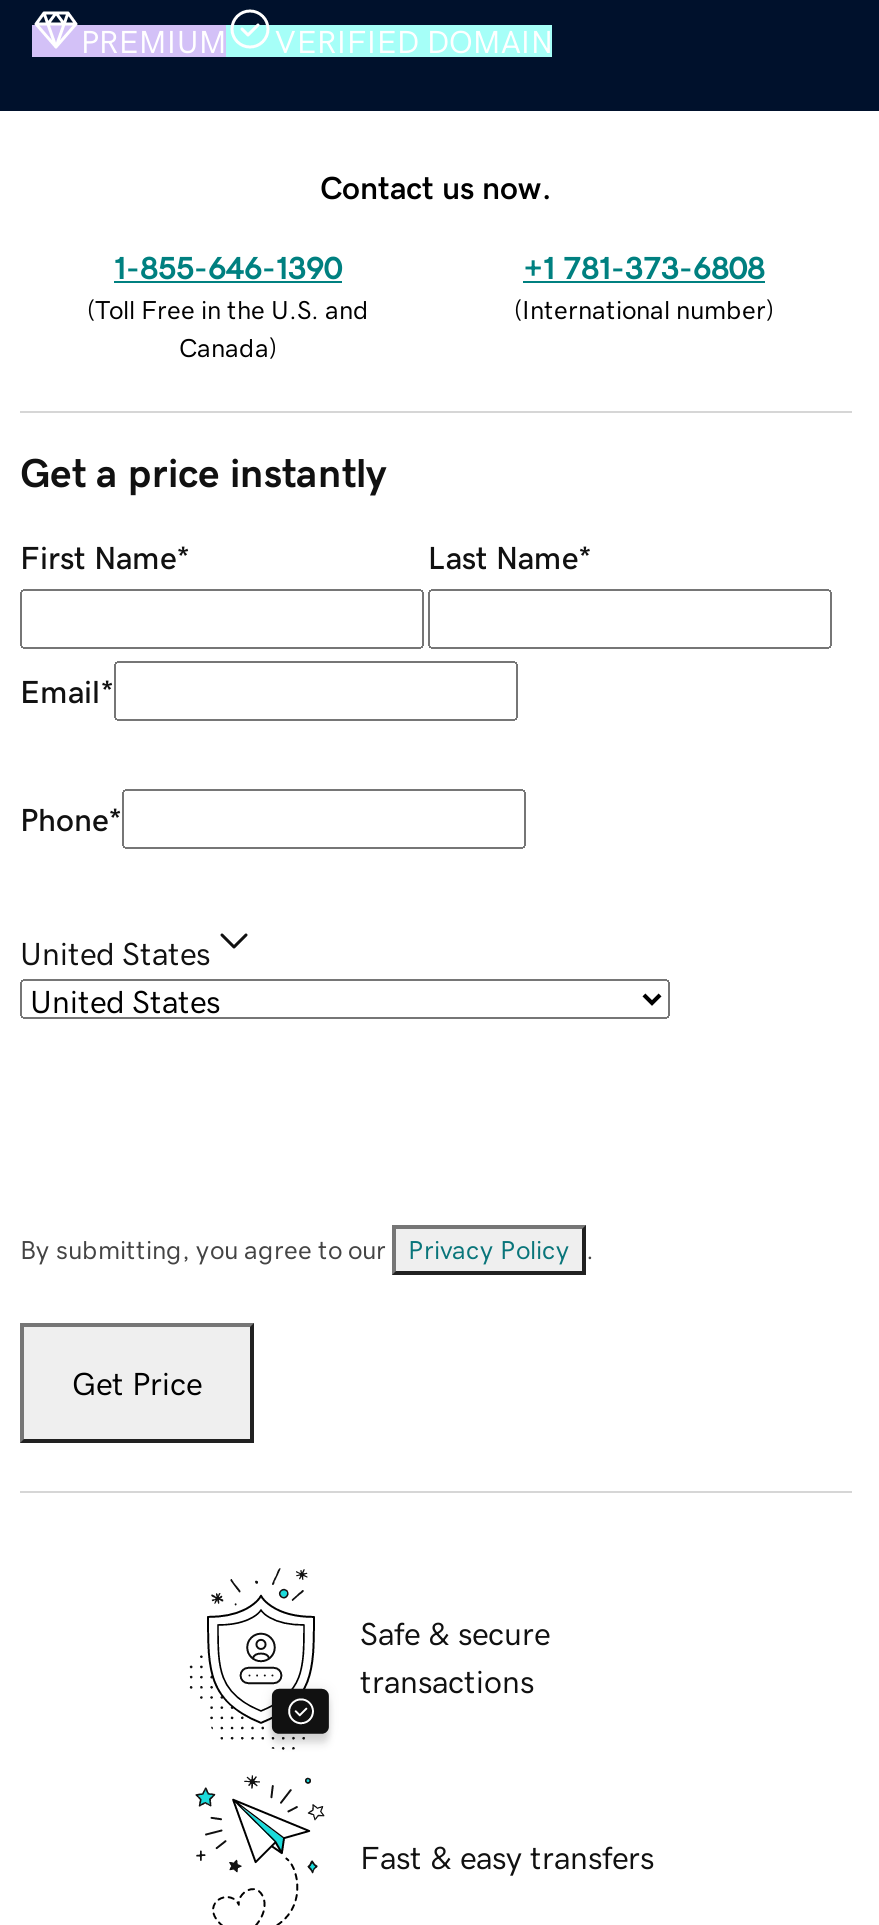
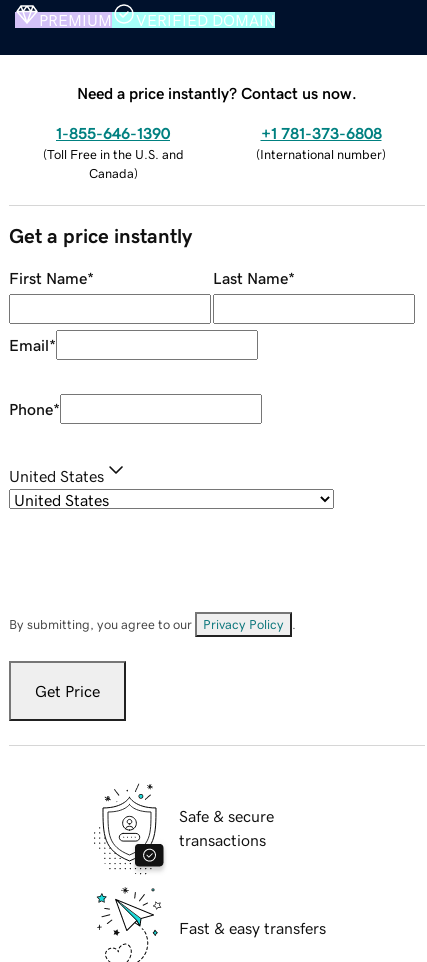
- Contact us now.
+ Need a price instantly? Contact us now.
